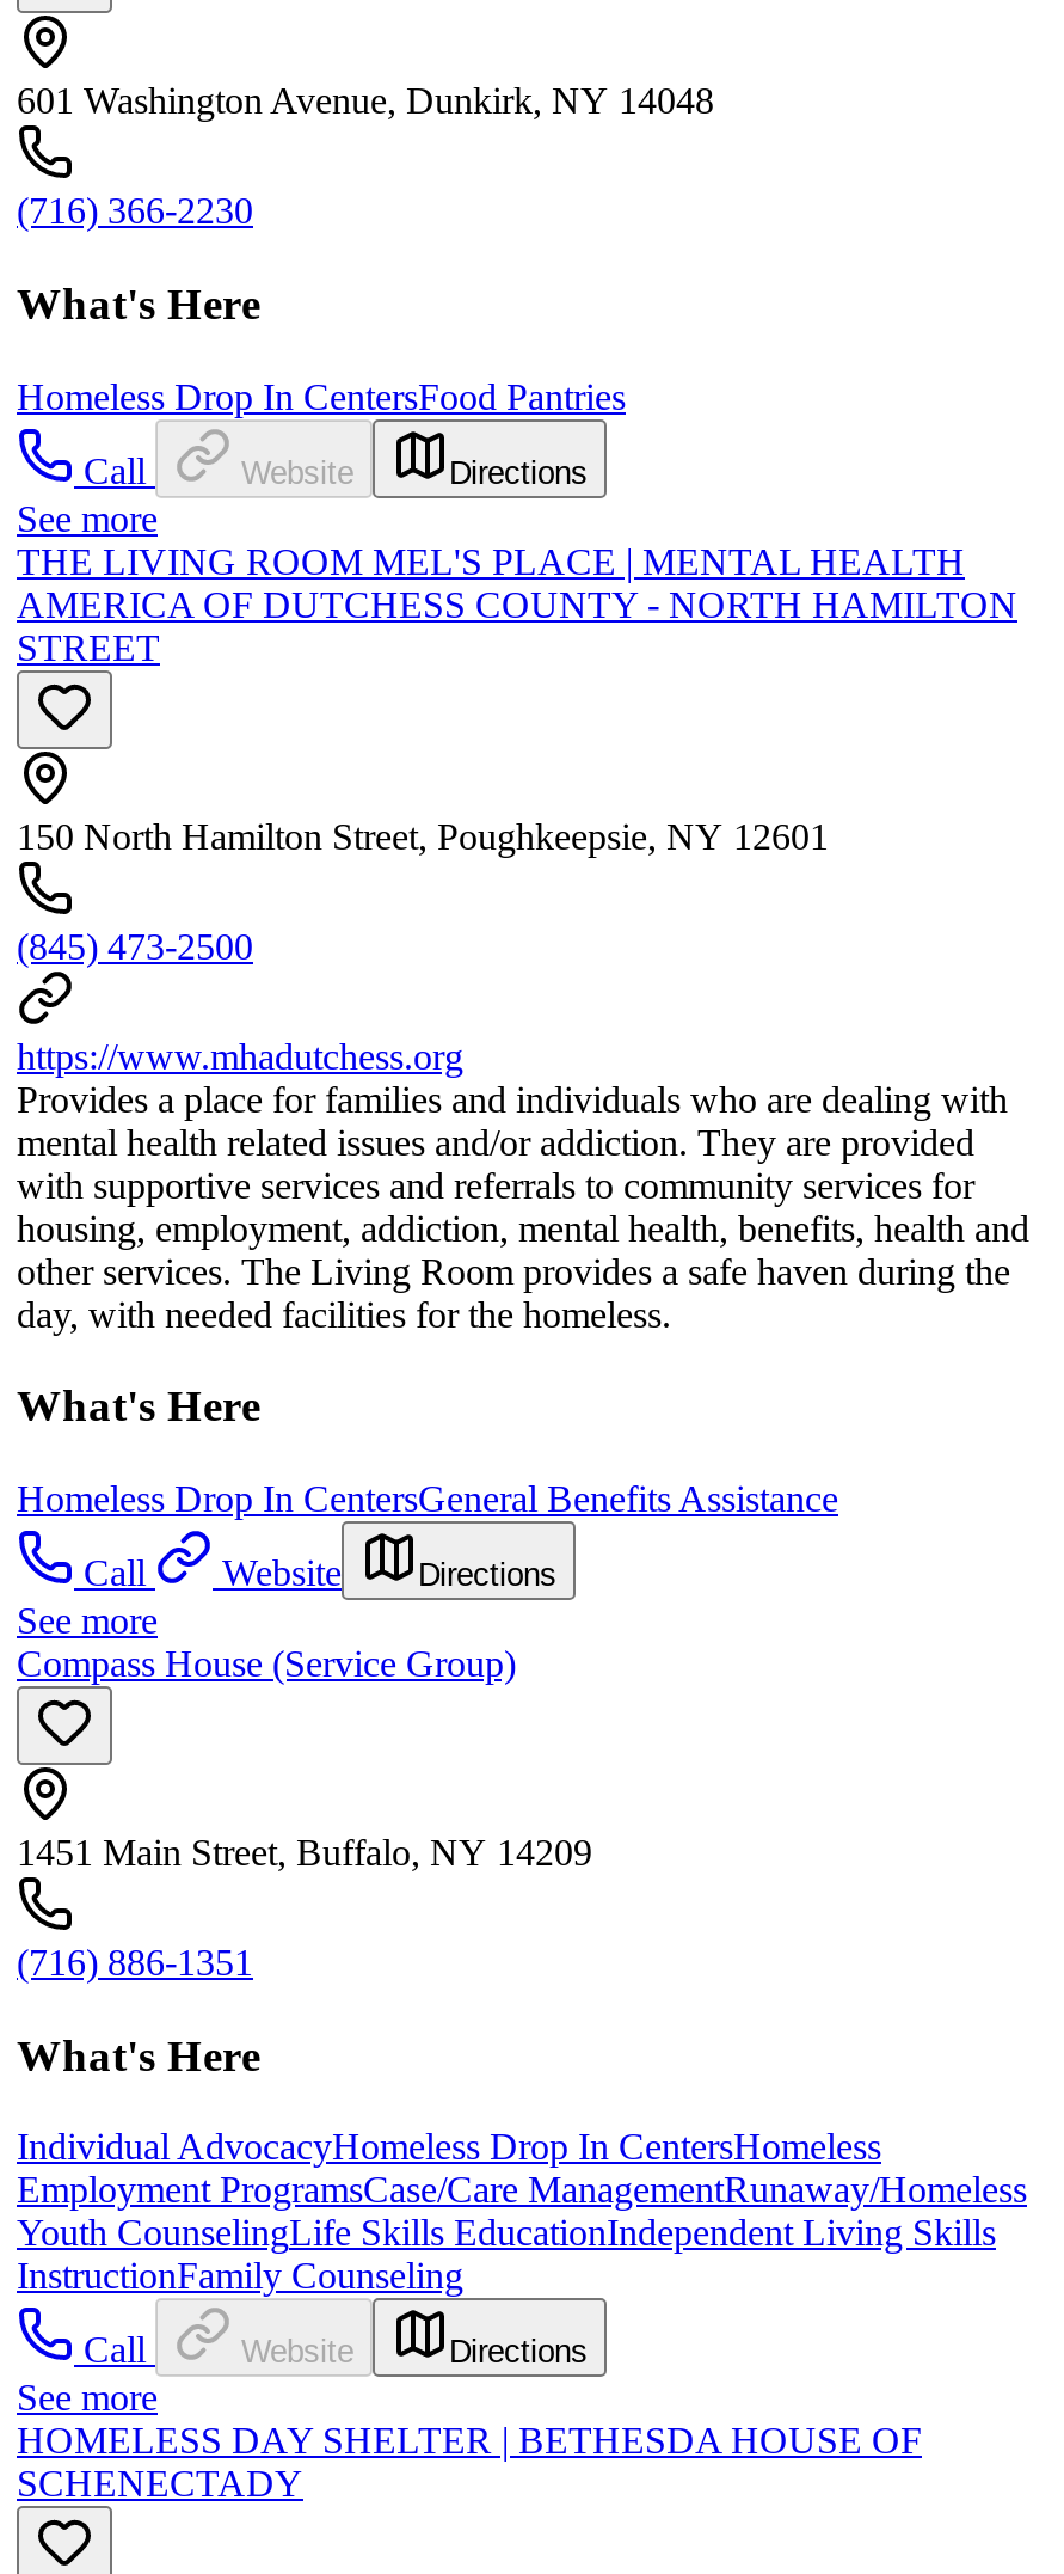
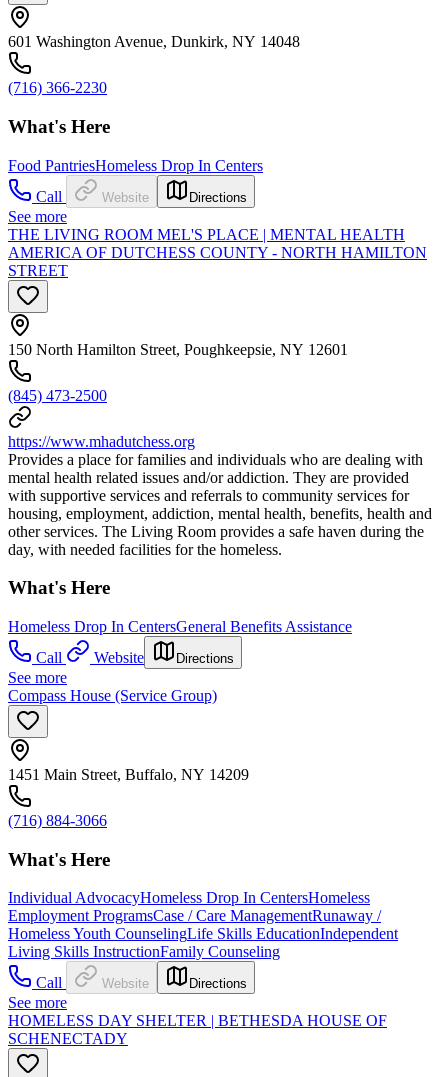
- Homeless Drop In CentersFood Pantries
+ Food PantriesHomeless Drop In Centers

- (716) 886-1351
+ (716) 884-3066
